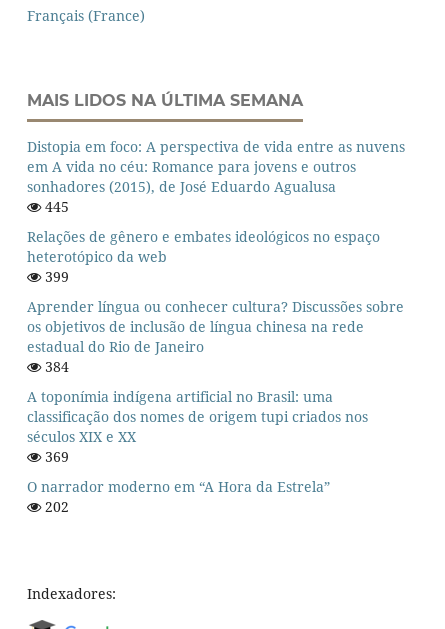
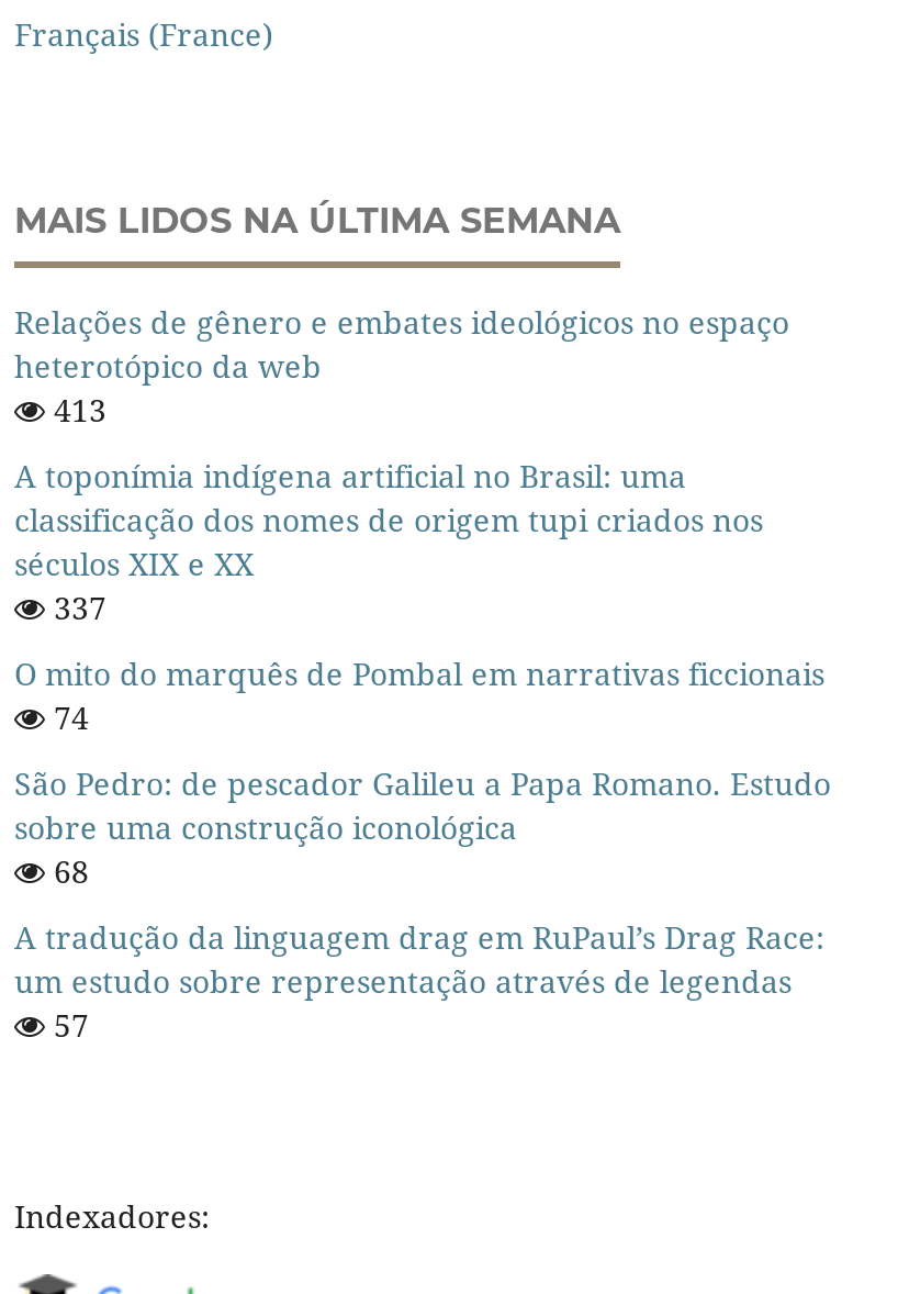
- Distopia em foco: A perspectiva de vida entre as nuvens
- em A vida no céu: Romance para jovens e outros
- sonhadores (2015), de José Eduardo Agualusa
- 445

moved up: Relações de gênero e embates ideológicos no espaço | heterotópico da web

- 399
- Aprender língua ou conhecer cultura? Discussões sobre
- os objetivos de inclusão de língua chinesa na rede
- estadual do Rio de Janeiro
- 384
+ 413

moved up: A toponímia indígena artificial no Brasil: uma | classificação dos nomes de origem tupi criados nos | séculos XIX e XX

- 369
- O narrador moderno em “A Hora da Estrela”
- 202
+ 337
+ O mito do marquês de Pombal em narrativas ficcionais
+ 74
+ São Pedro: de pescador Galileu a Papa Romano. Estudo
+ sobre uma construção iconológica
+ 68
+ A tradução da linguagem drag em RuPaul’s Drag Race:
+ um estudo sobre representação através de legendas
+ 57
